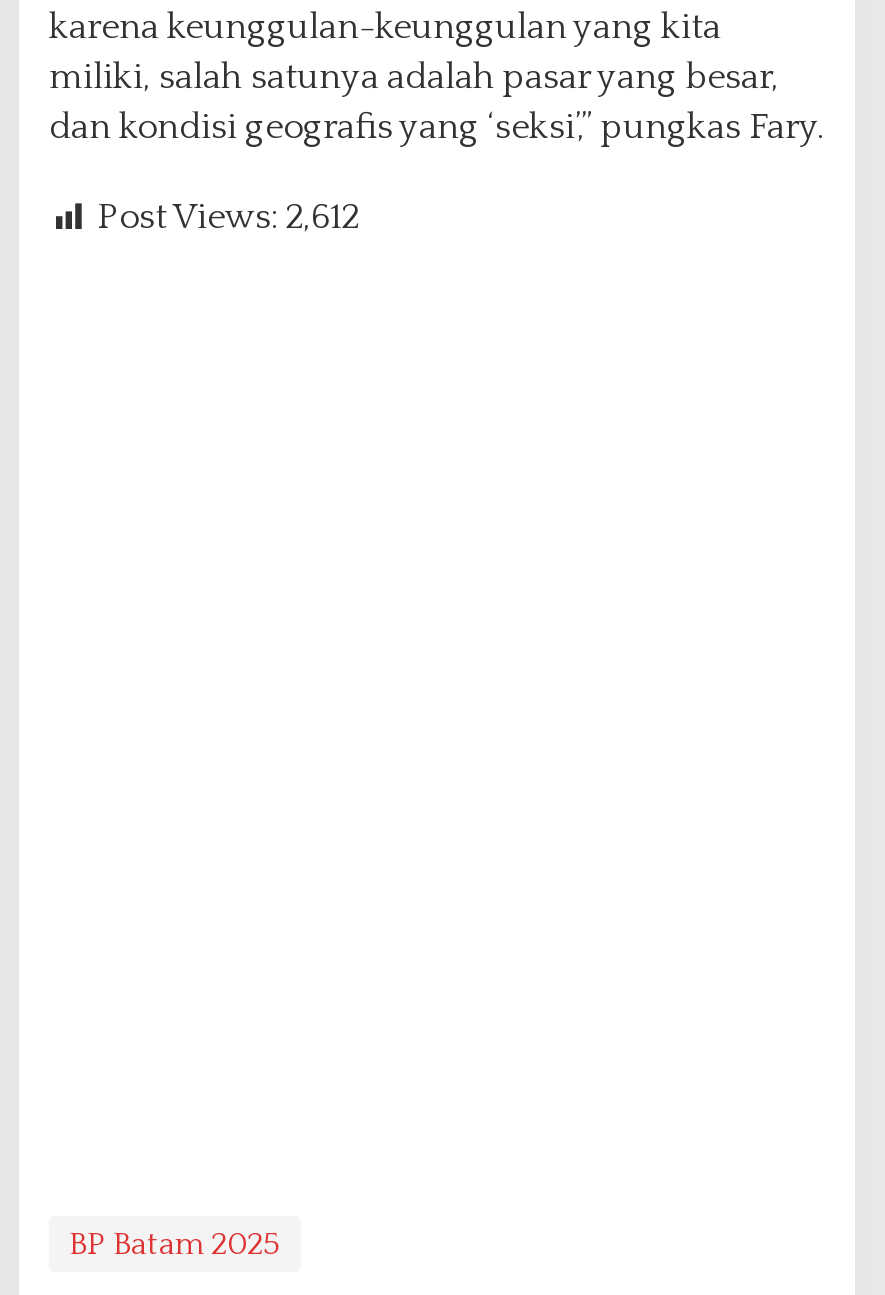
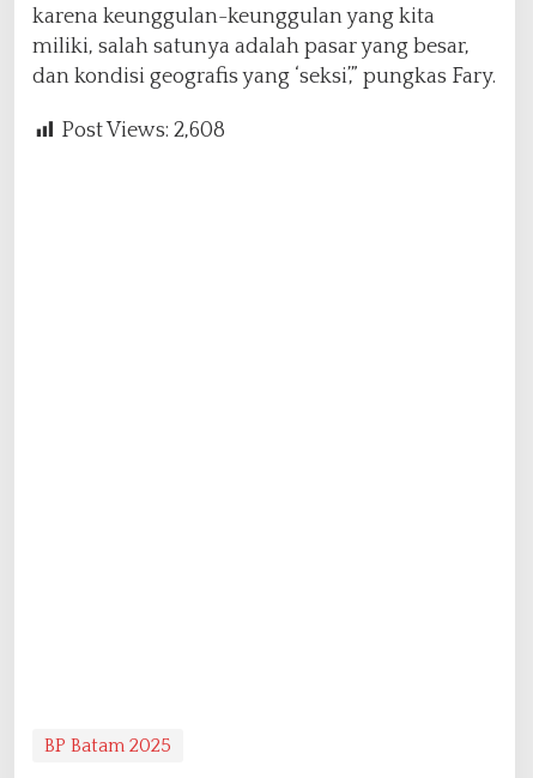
- Post Views: 2,612
+ Post Views: 2,608
